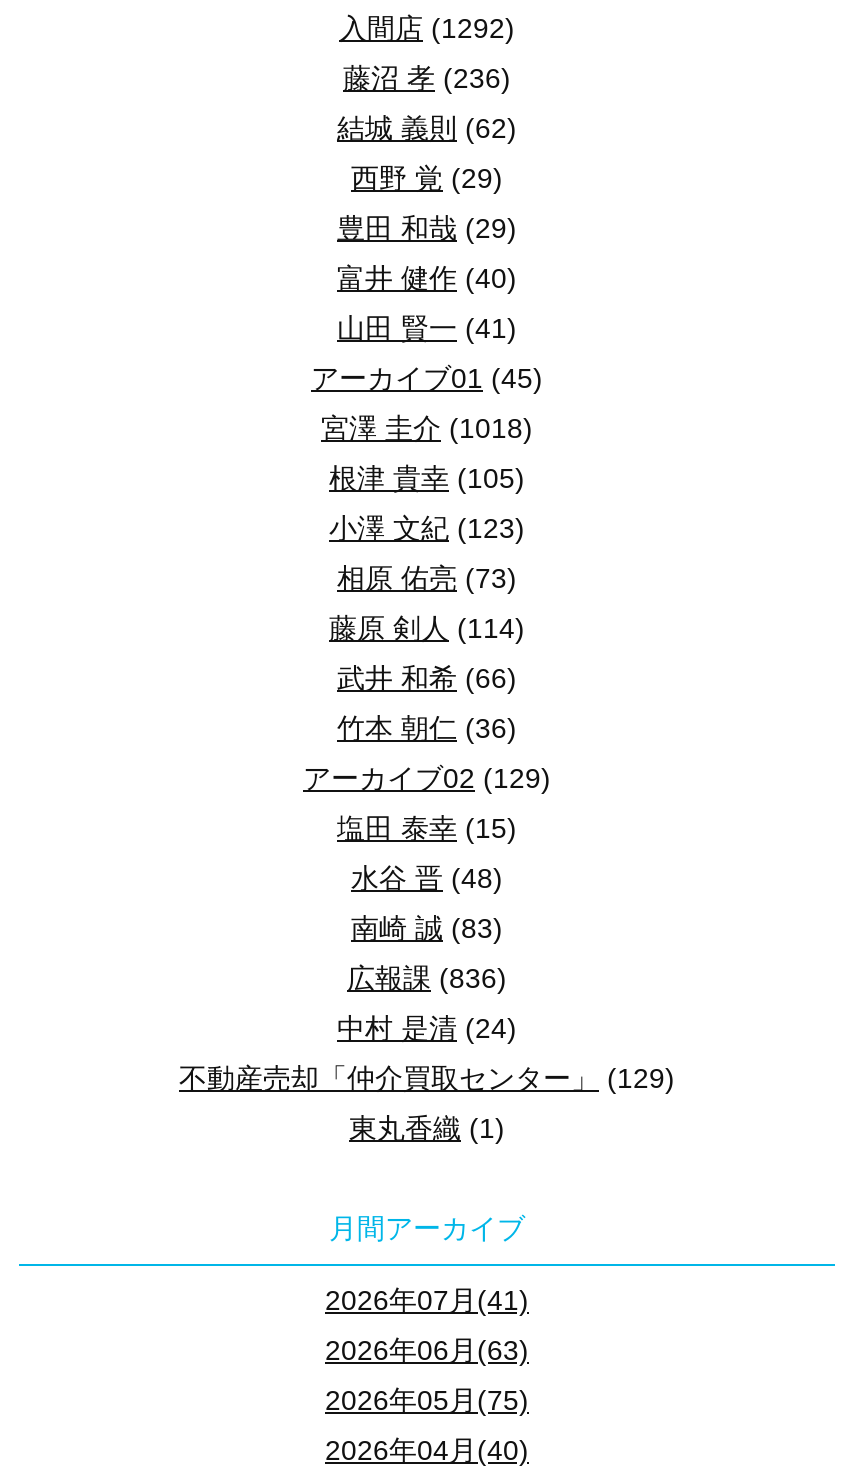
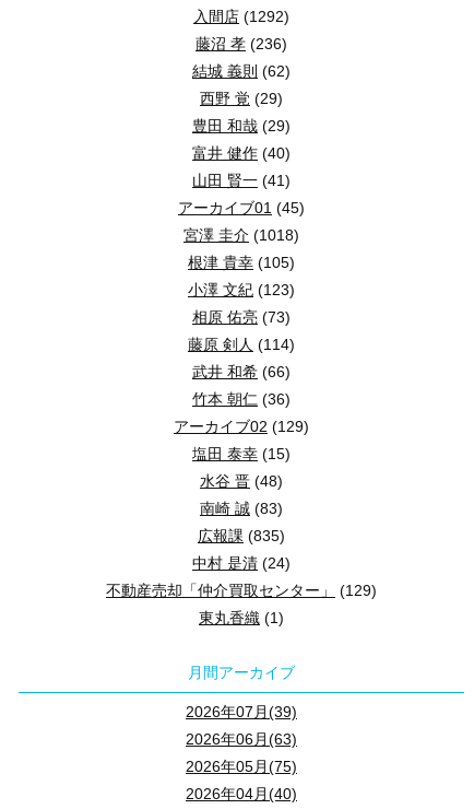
- 広報課(836)
+ 広報課(835)

- 2026年07月(41)
+ 2026年07月(39)
